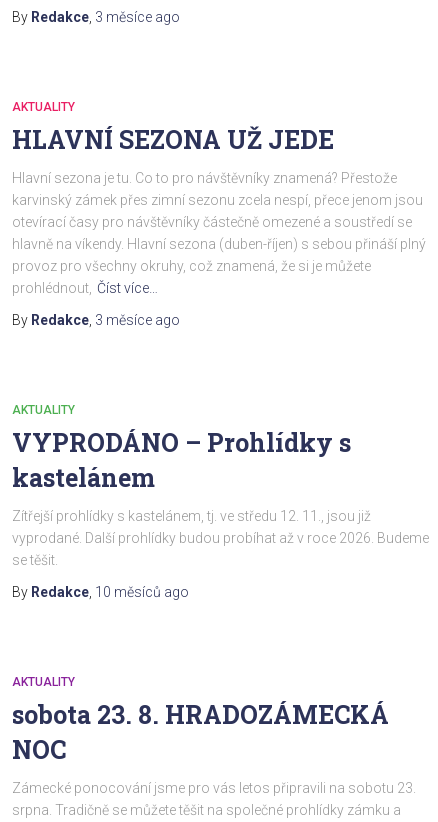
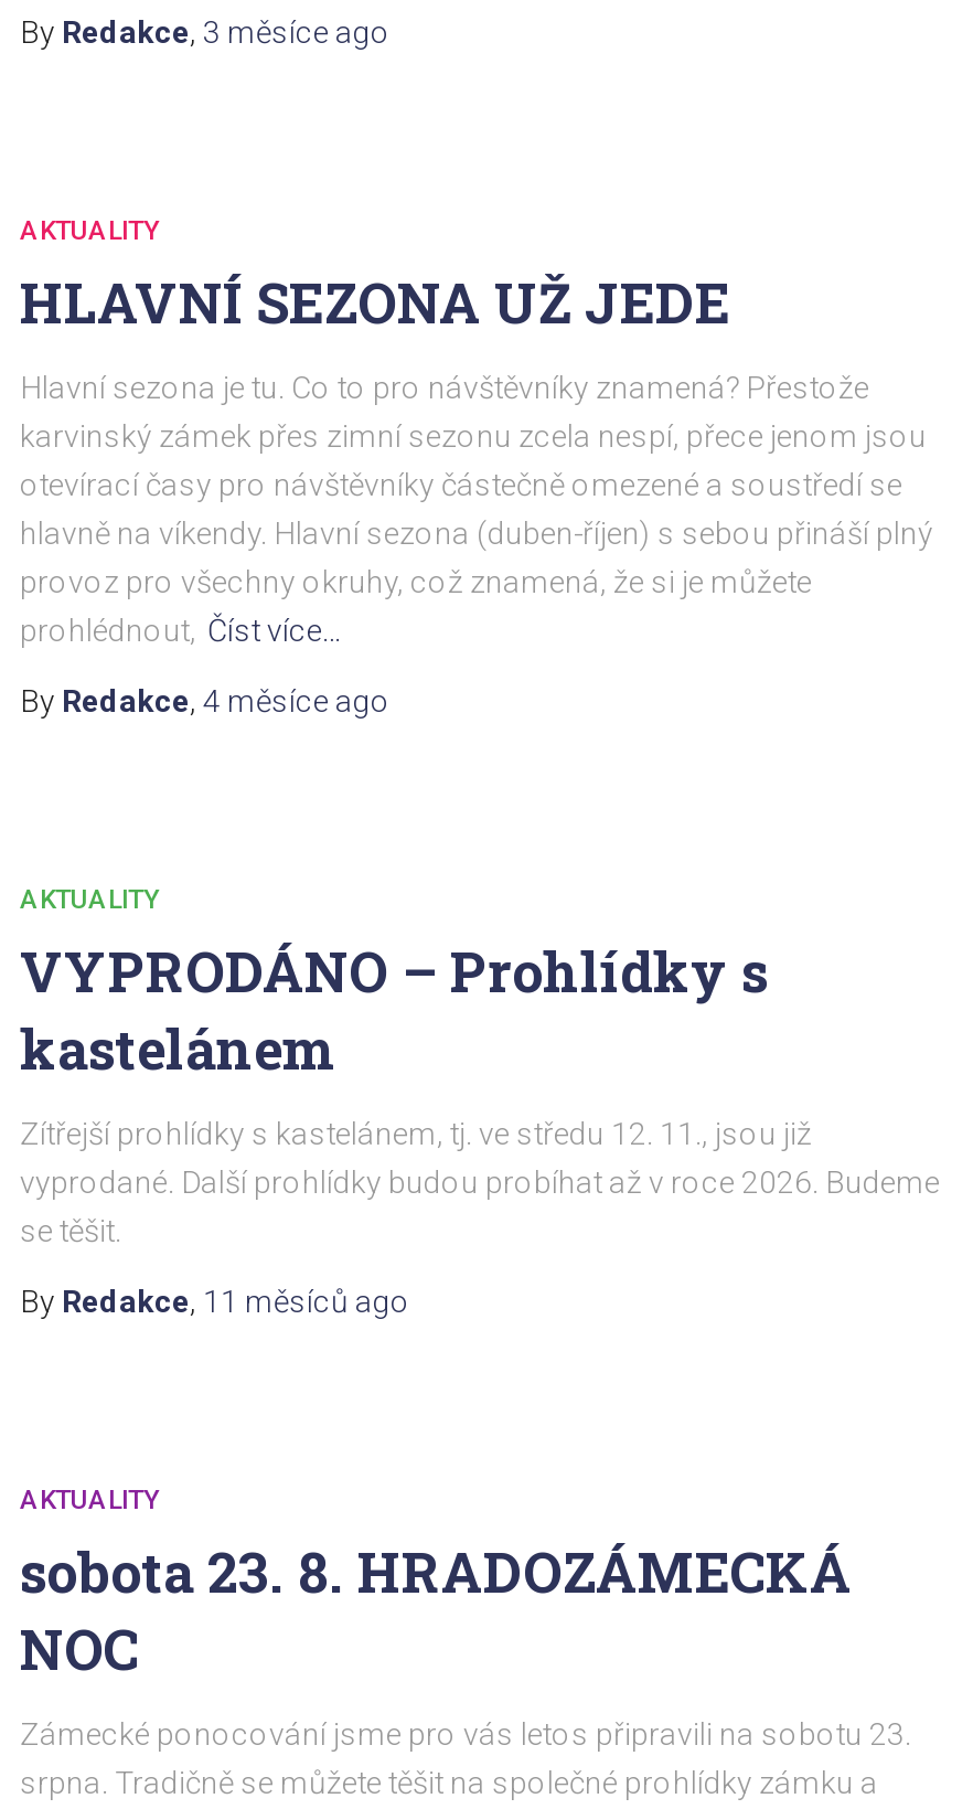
- By Redakce, 3 měsíce ago
+ By Redakce, 4 měsíce ago

- By Redakce, 10 měsíců ago
+ By Redakce, 11 měsíců ago
